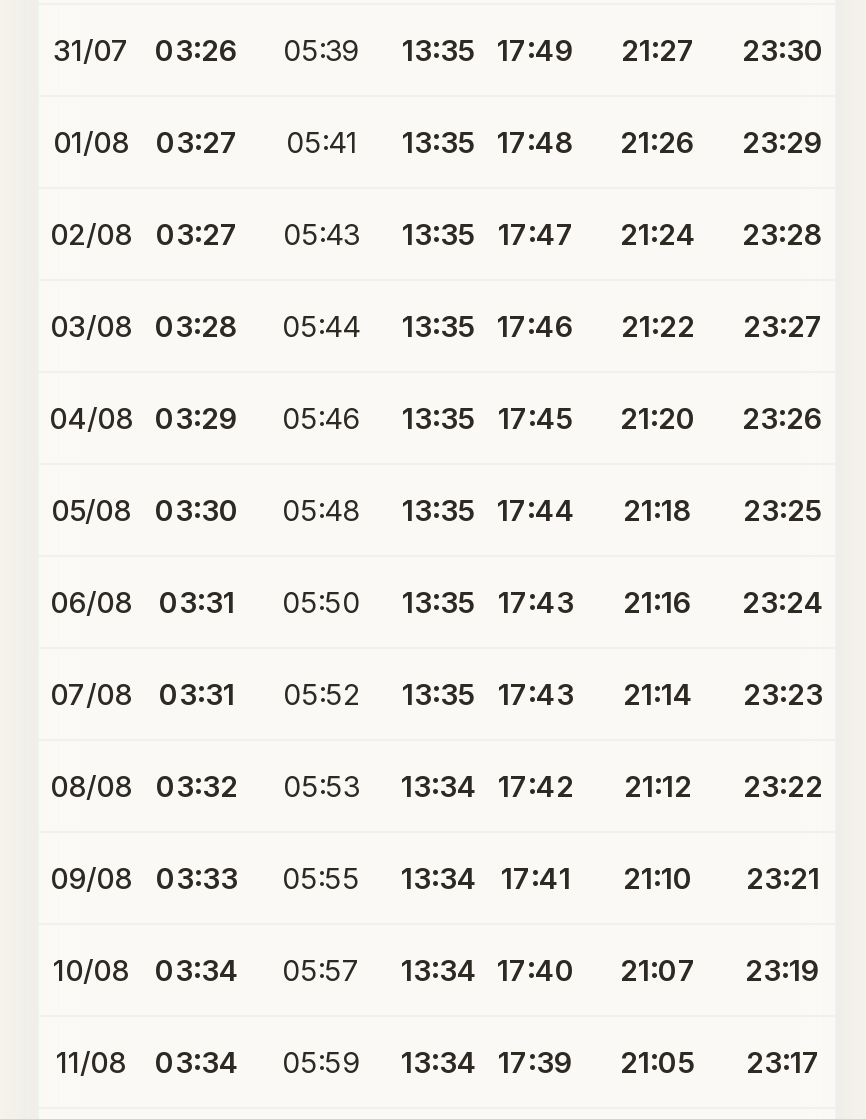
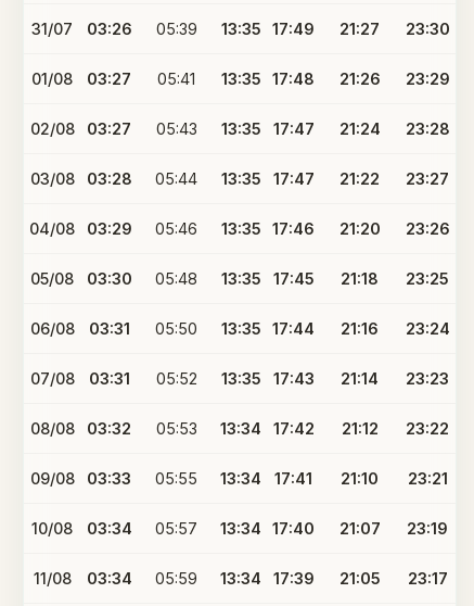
- 03/08 03:28 05:44 13:35 17:46 21:22 23:27
+ 03/08 03:28 05:44 13:35 17:47 21:22 23:27

- 04/08 03:29 05:46 13:35 17:45 21:20 23:26
+ 04/08 03:29 05:46 13:35 17:46 21:20 23:26

- 05/08 03:30 05:48 13:35 17:44 21:18 23:25
+ 05/08 03:30 05:48 13:35 17:45 21:18 23:25

- 06/08 03:31 05:50 13:35 17:43 21:16 23:24
+ 06/08 03:31 05:50 13:35 17:44 21:16 23:24
